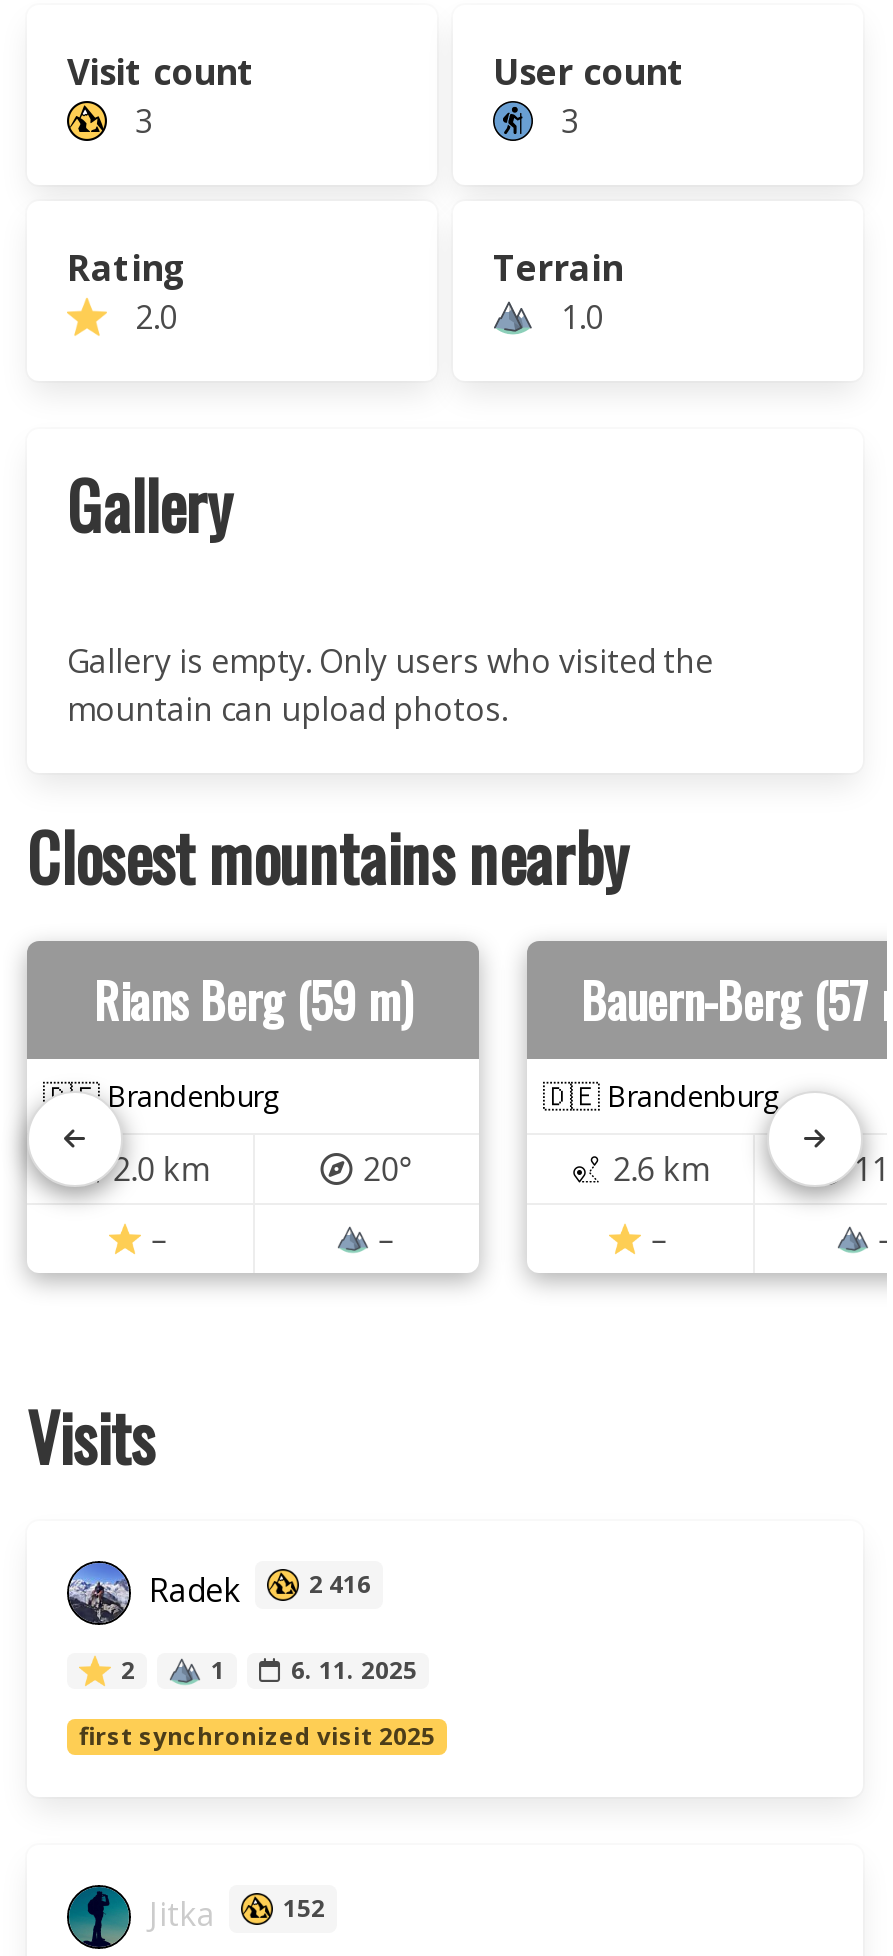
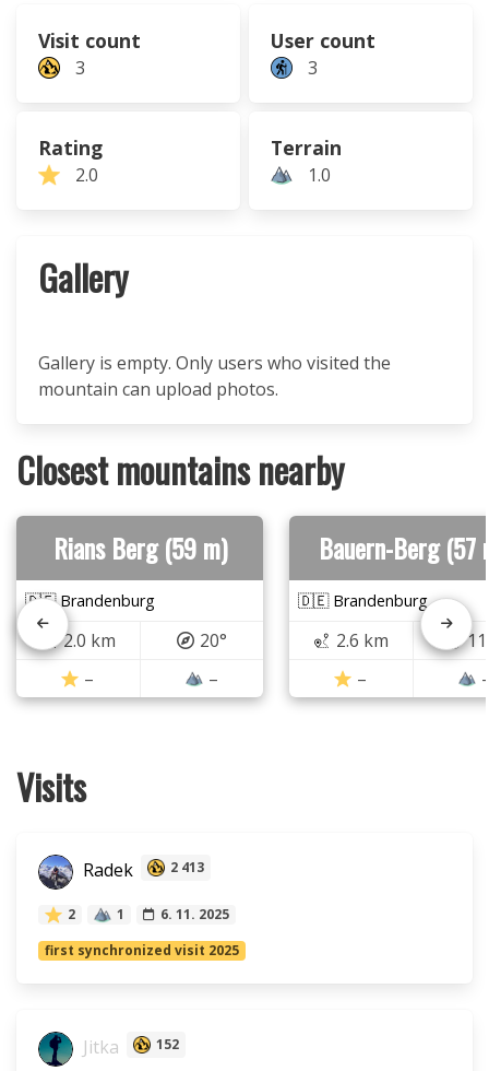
- Radek 2 416
+ Radek 2 413
